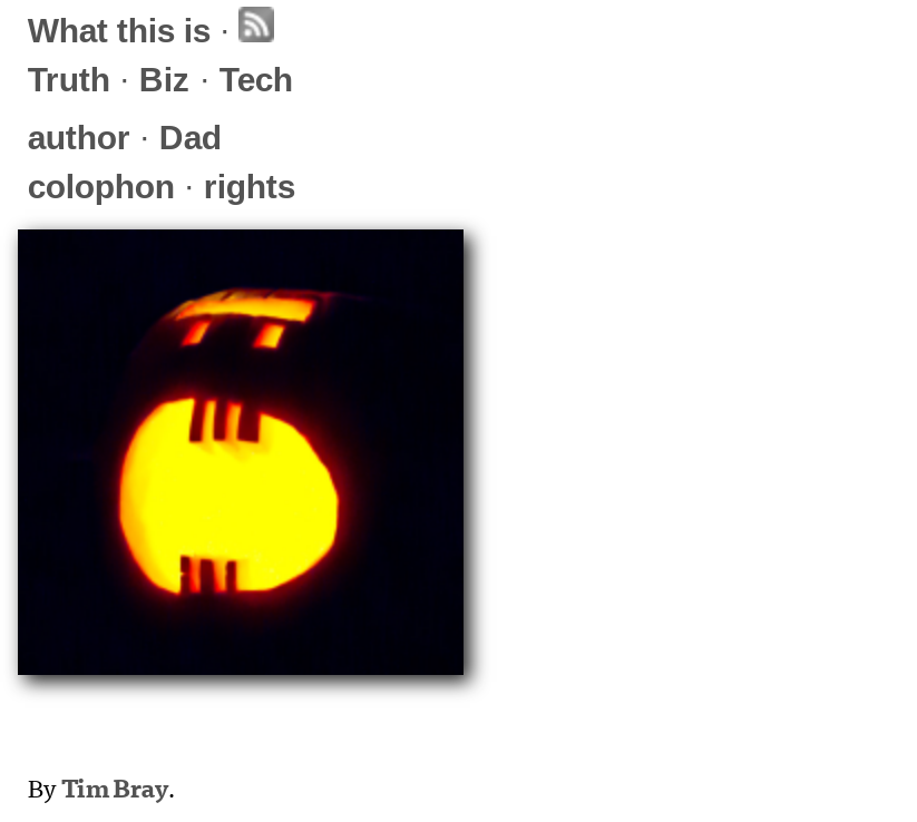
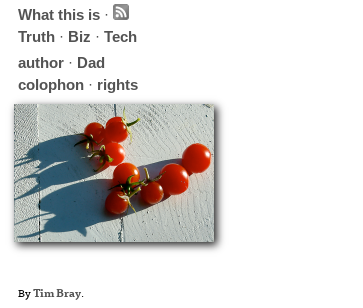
- [image]
+ [image]
